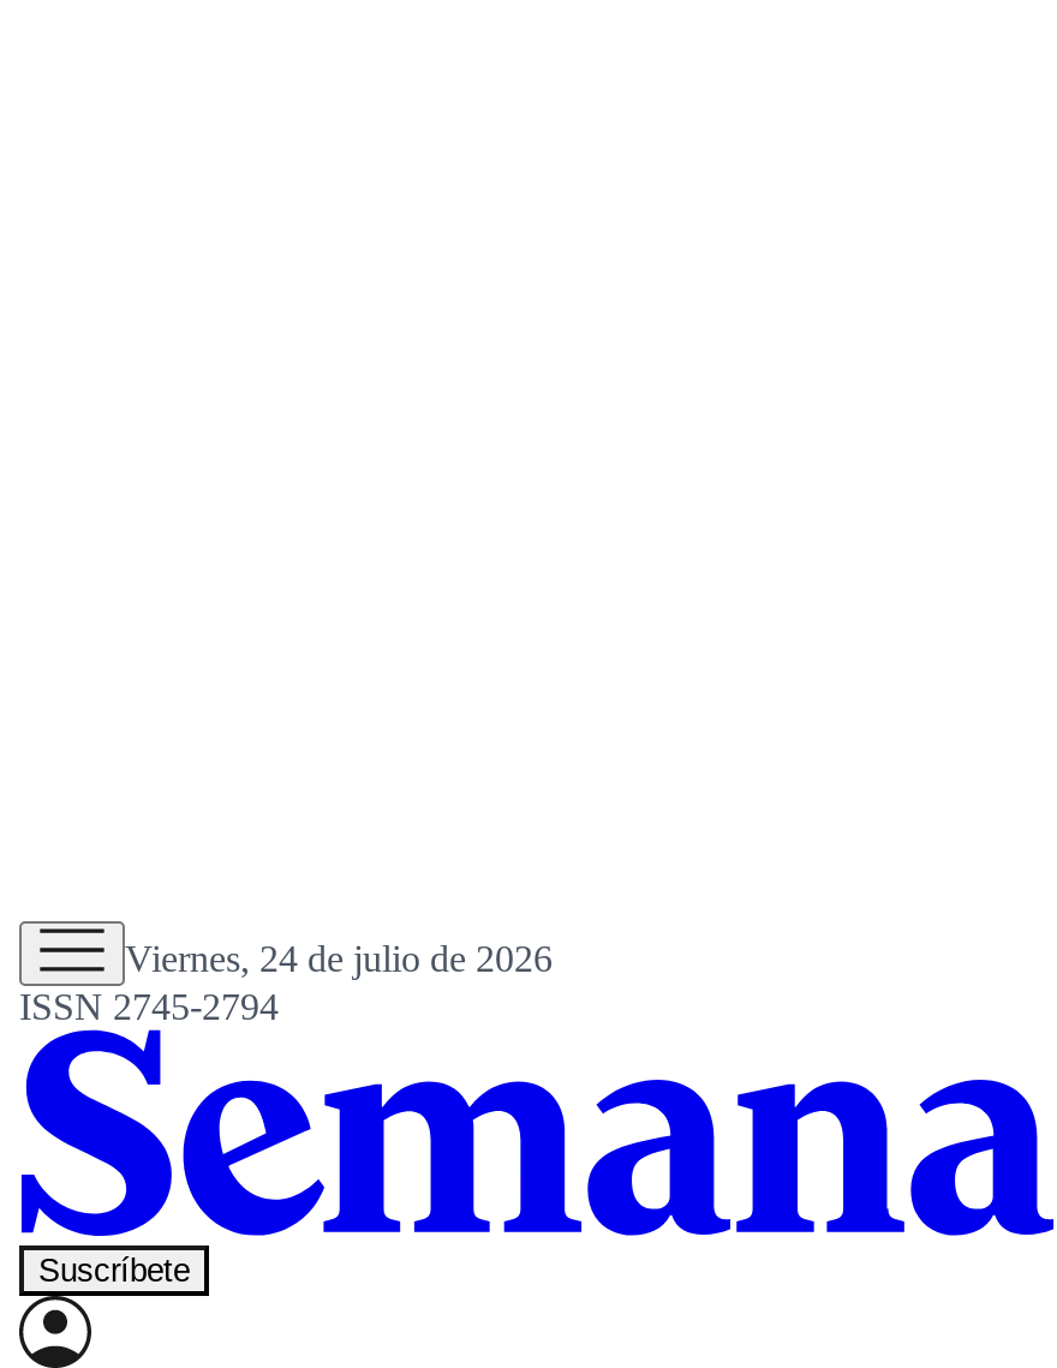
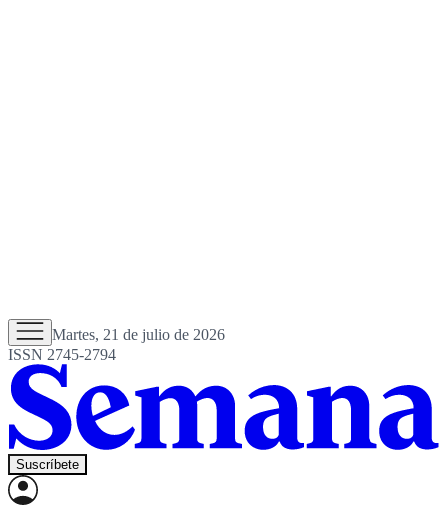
- Viernes, 24 de julio de 2026
+ Martes, 21 de julio de 2026
